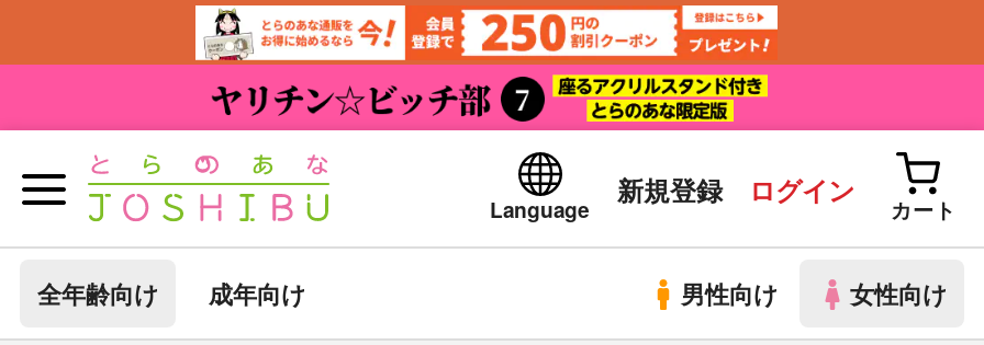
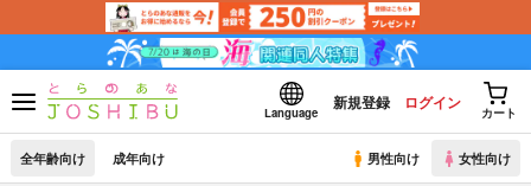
- [image]
+ [image]
